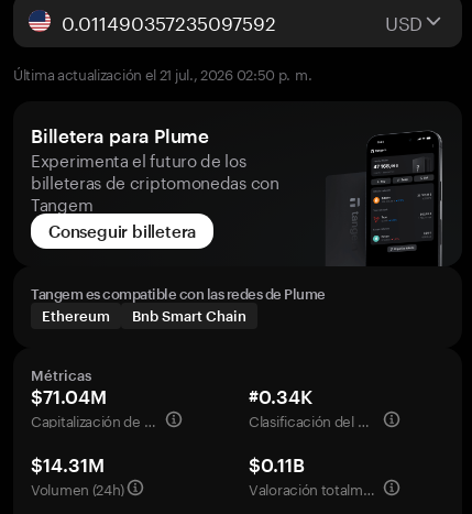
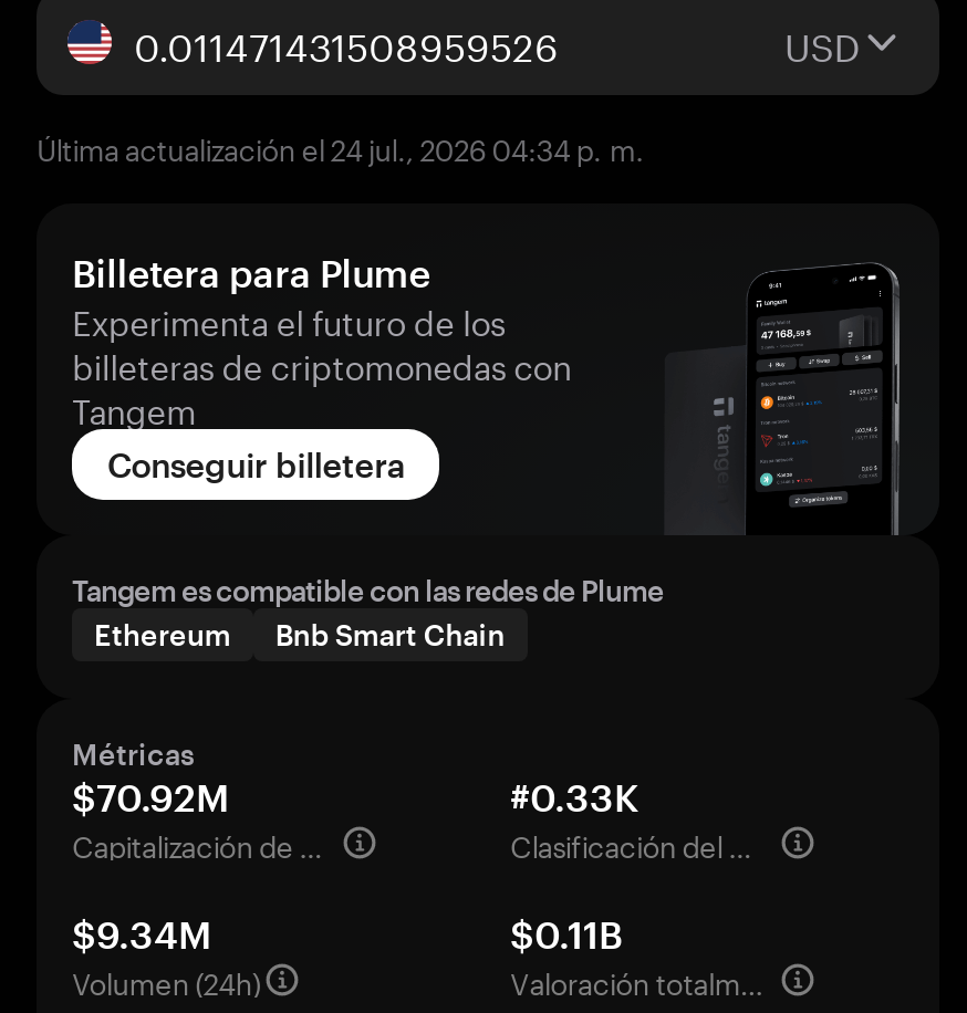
- Última actualización el 21 jul., 2026 02:50 p. m.
+ Última actualización el 24 jul., 2026 04:34 p. m.

- $71.04M
+ $70.92M

- #0.34K
+ #0.33K

- $14.31M
+ $9.34M
